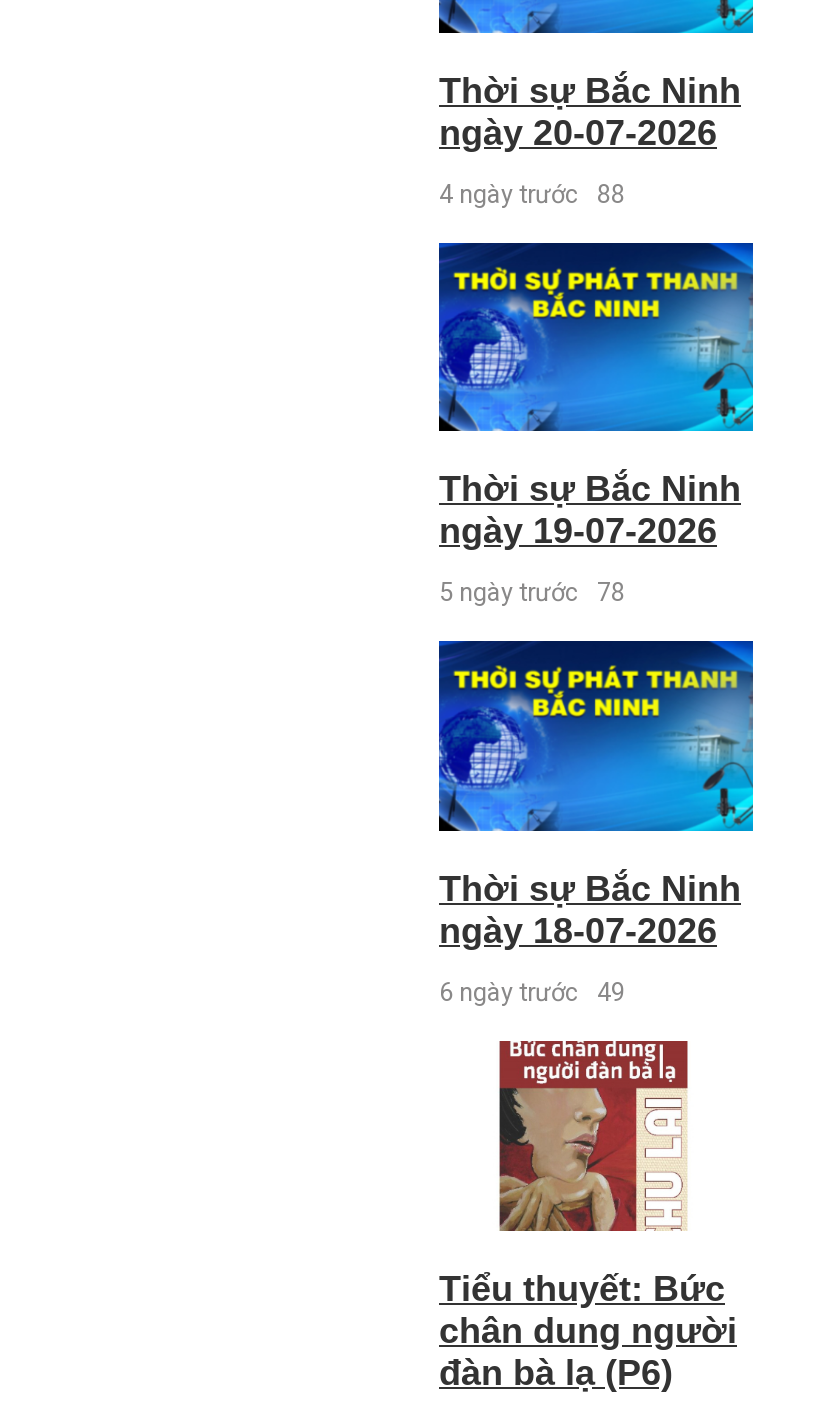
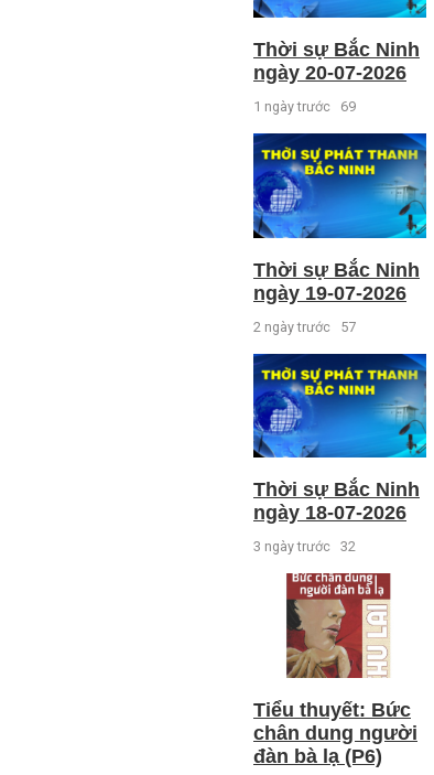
- 4 ngày trước 88
+ 1 ngày trước 69

- 5 ngày trước 78
+ 2 ngày trước 57

- 6 ngày trước 49
+ 3 ngày trước 32
